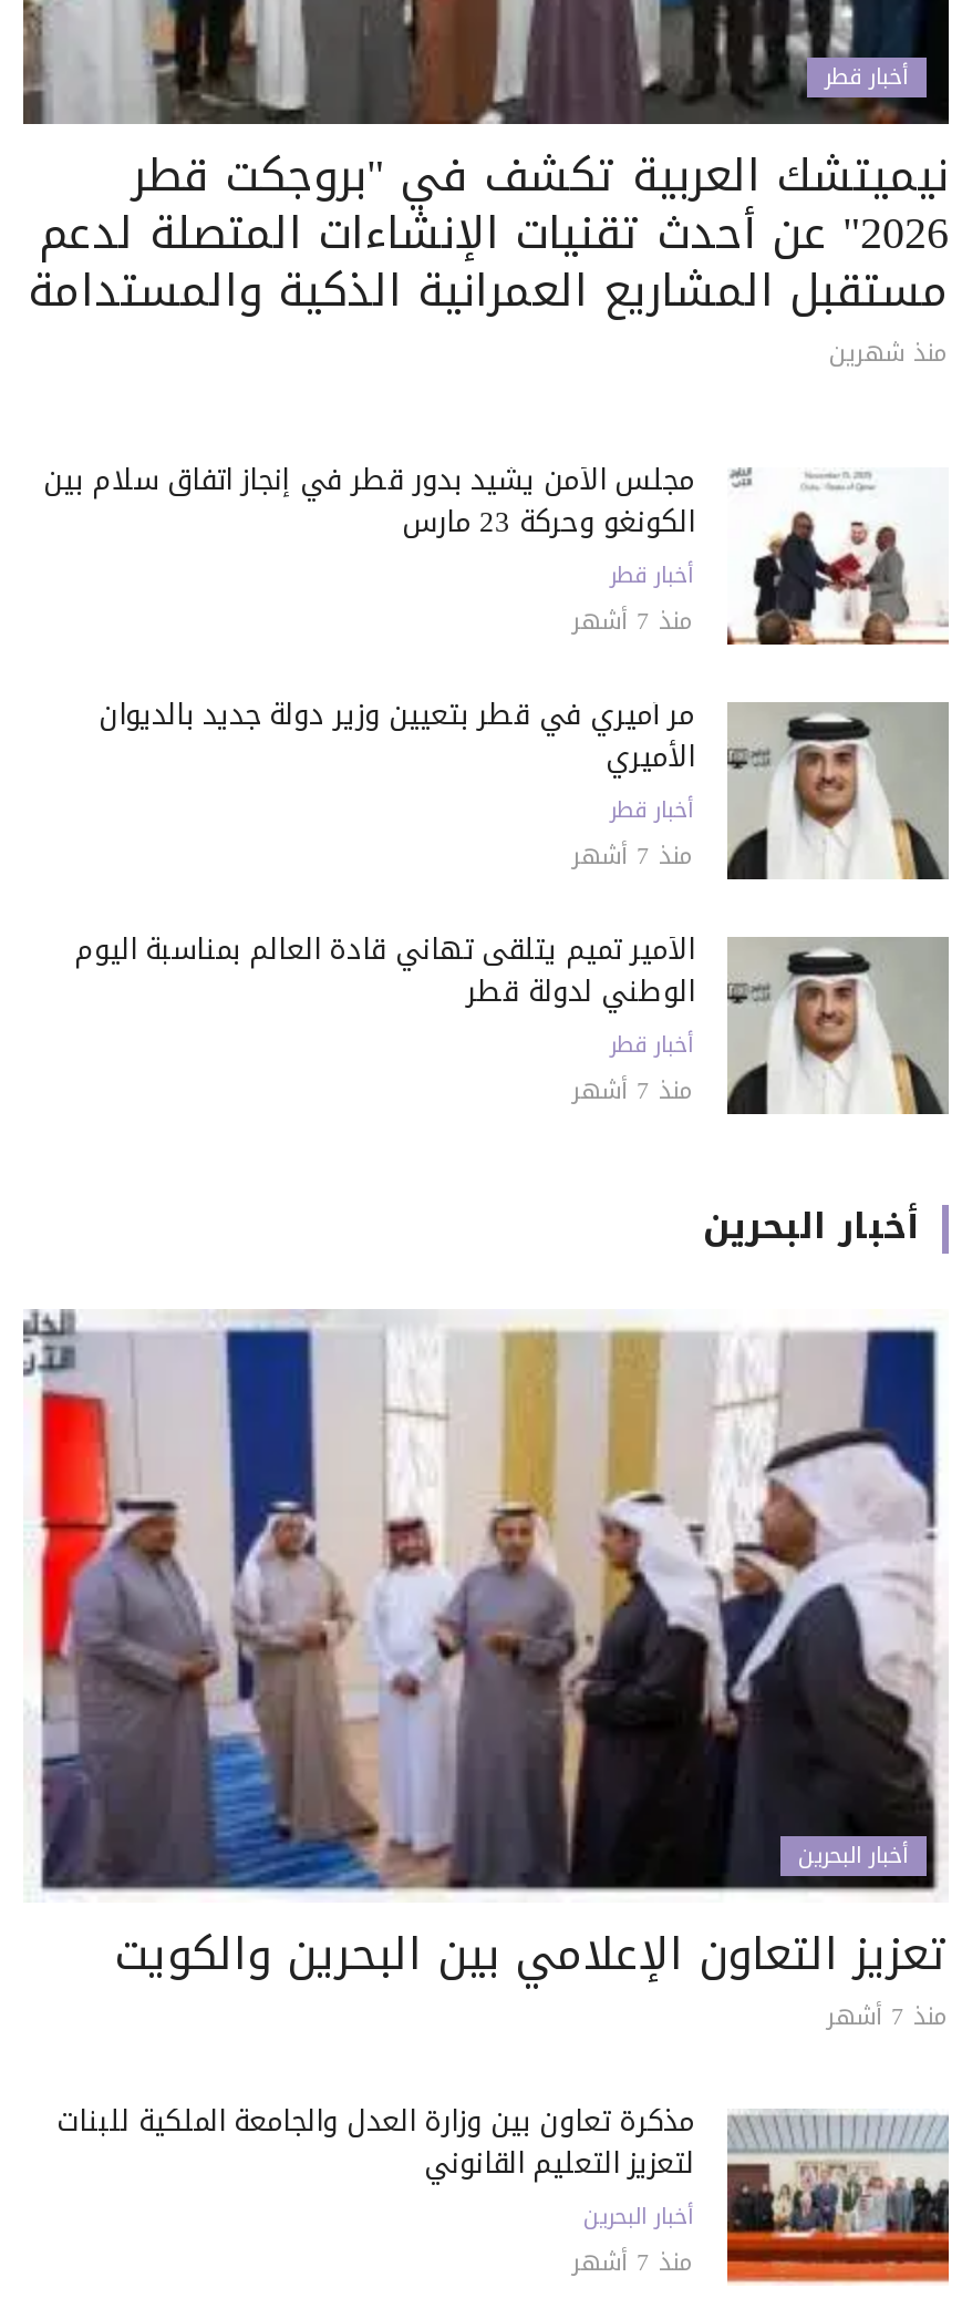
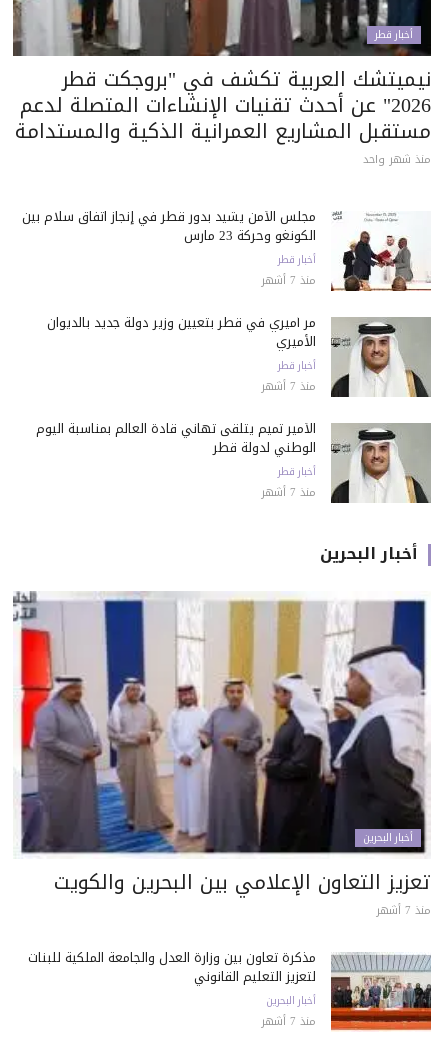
- منذ شهرين
+ منذ شهر واحد
